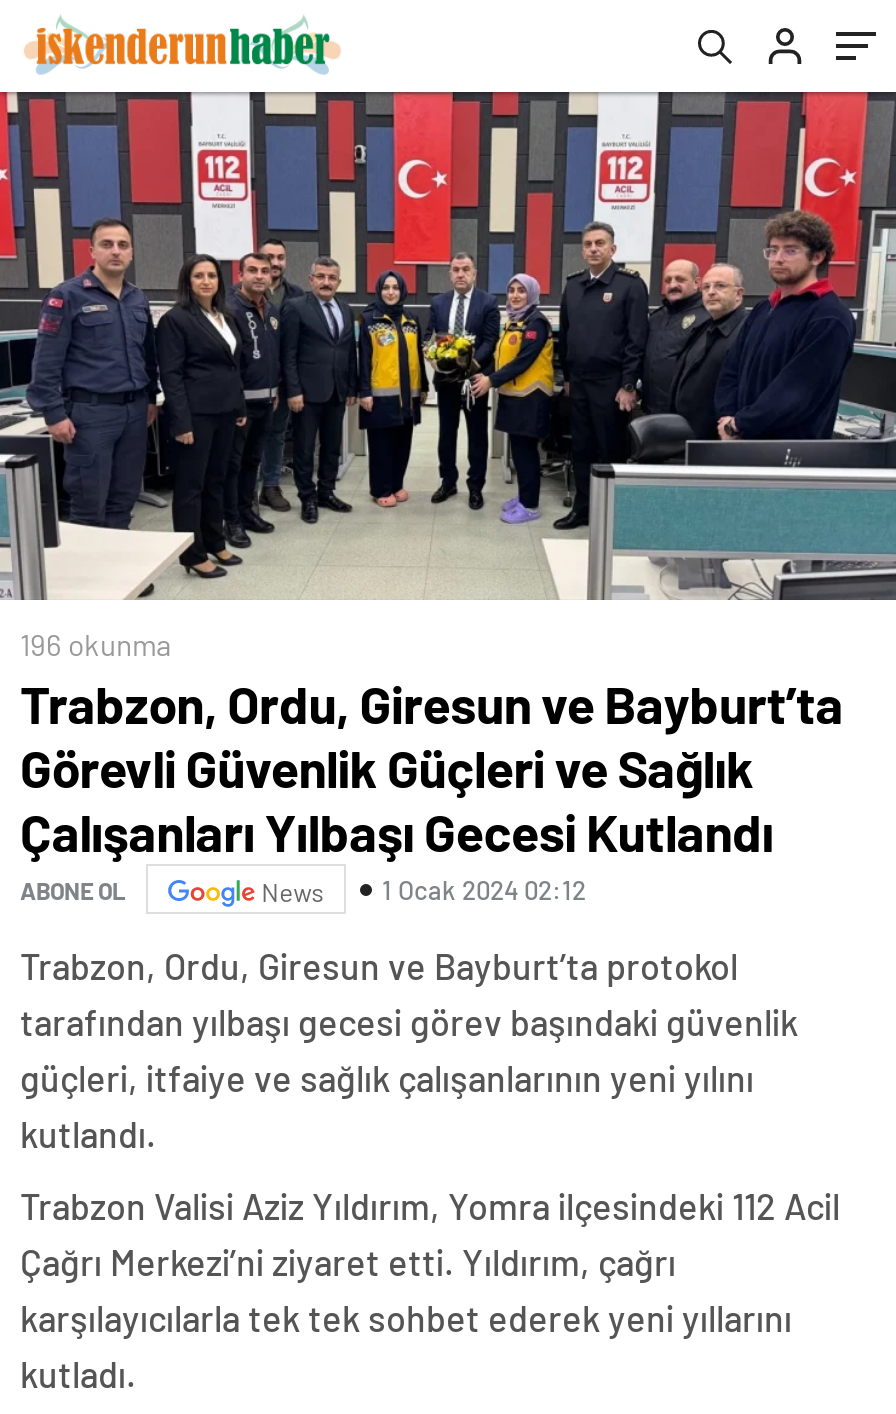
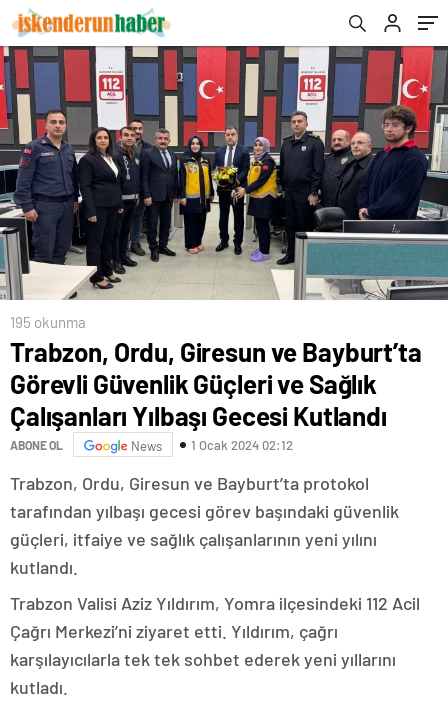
- 196 okunma
+ 195 okunma
